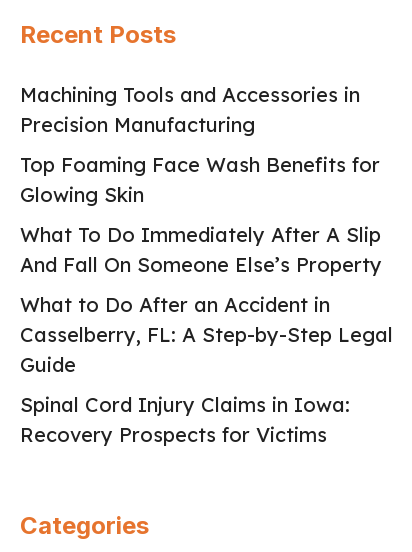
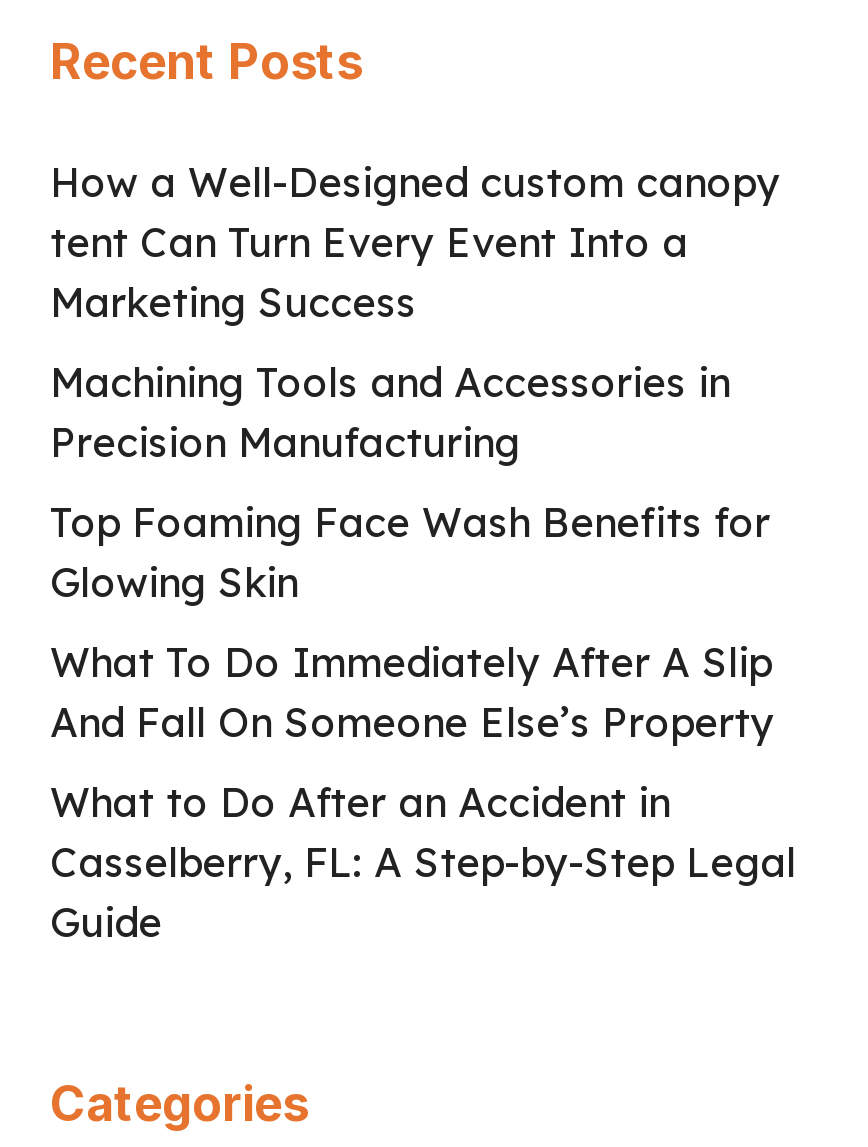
+ How a Well-Designed custom canopy
+ tent Can Turn Every Event Into a
+ Marketing Success

moved down: Machining Tools and Accessories in | Precision Manufacturing | Top Foaming Face Wash Benefits for | ... | Casselberry, FL: A Step-by-Step Legal | Guide

- Spinal Cord Injury Claims in Iowa:
- Recovery Prospects for Victims
